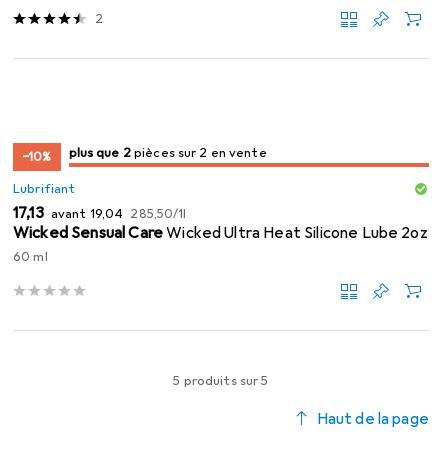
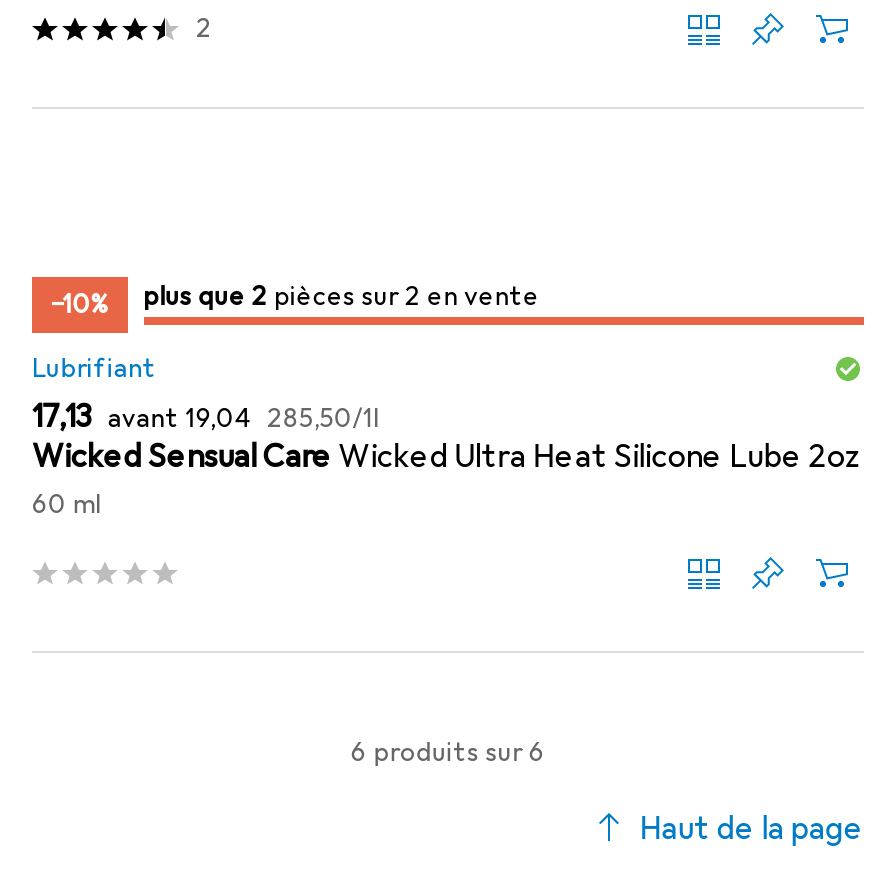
- 5 produits sur 5
+ 6 produits sur 6
